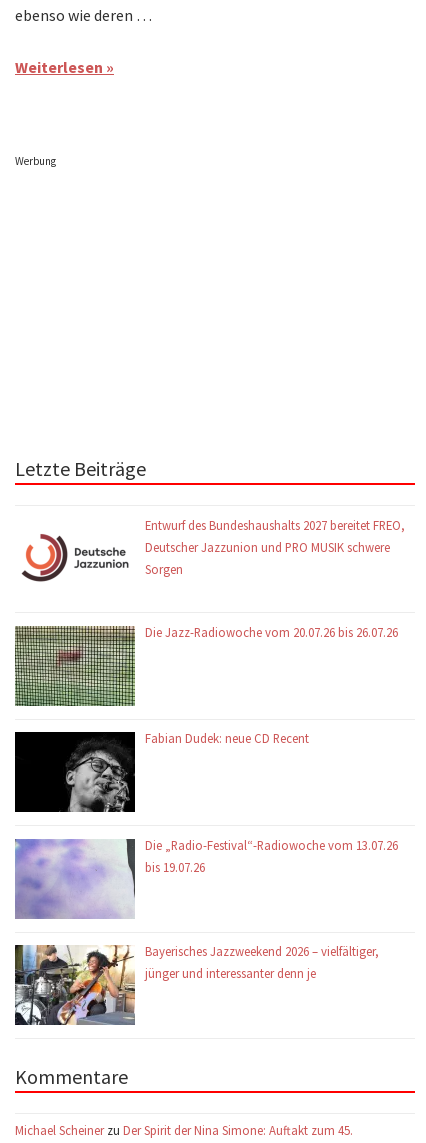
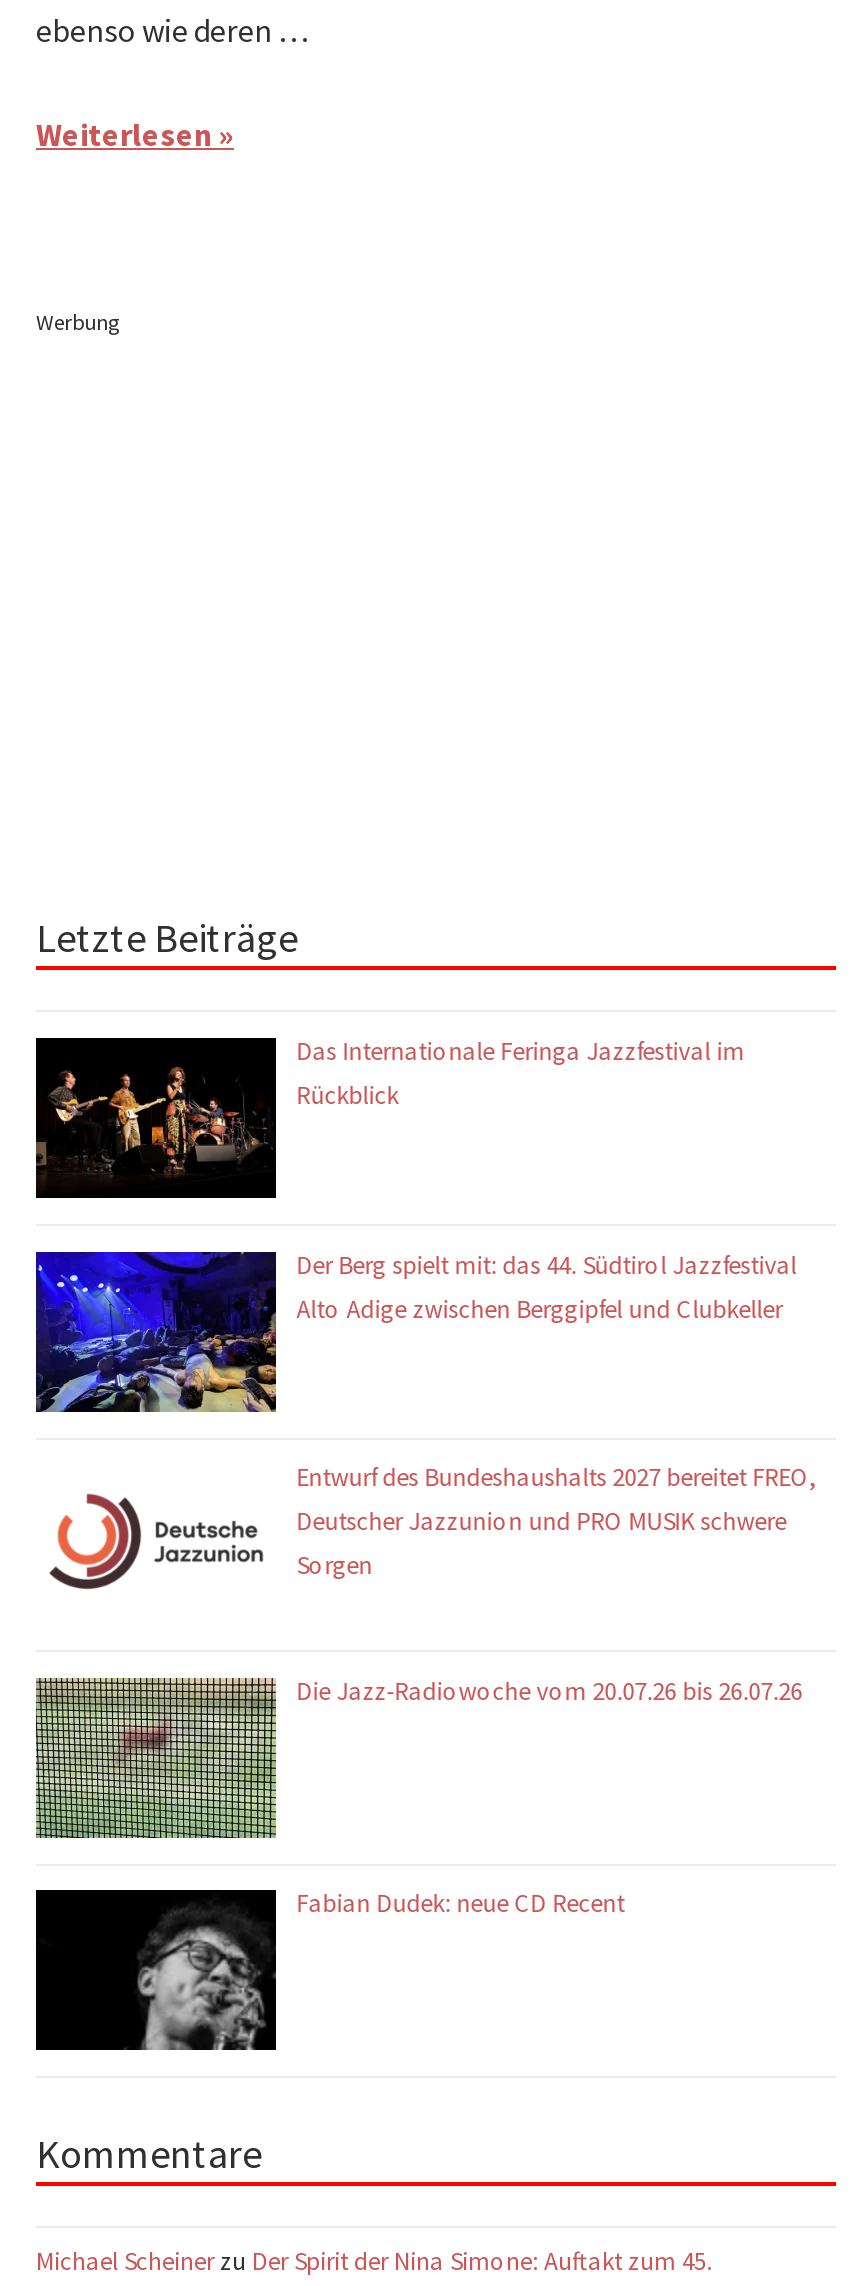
+ [image]
+ Das Internationale Feringa Jazzfestival im
+ Rückblick

+ [image]
+ Der Berg spielt mit: das 44. Südtirol Jazzfestival
+ Alto Adige zwischen Berggipfel und Clubkeller

moved down: [image] | Entwurf des Bundeshaushalts 2027 bereitet FREO, | Deutscher Jazzunion und PRO MUSIK schwere | Sorgen | Die Jazz-Radiowoche vom 20.07.26 bis 26.07.26 | Fabian Dudek: neue CD Recent

- [image]
- Die „Radio-Festival“-Radiowoche vom 13.07.26
- bis 19.07.26

- [image]
- Bayerisches Jazzweekend 2026 – vielfältiger,
- jünger und interessanter denn je
